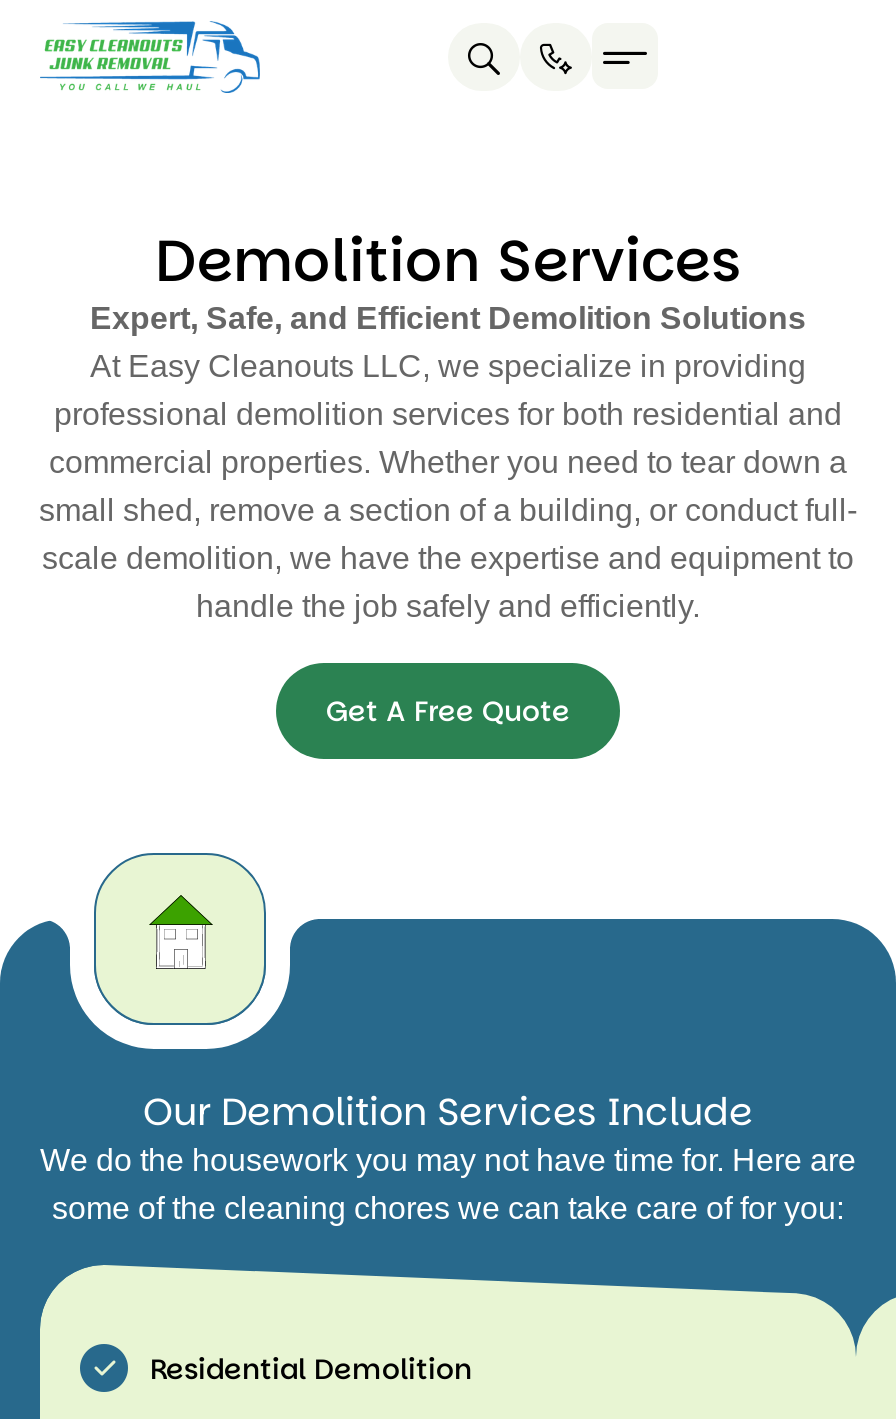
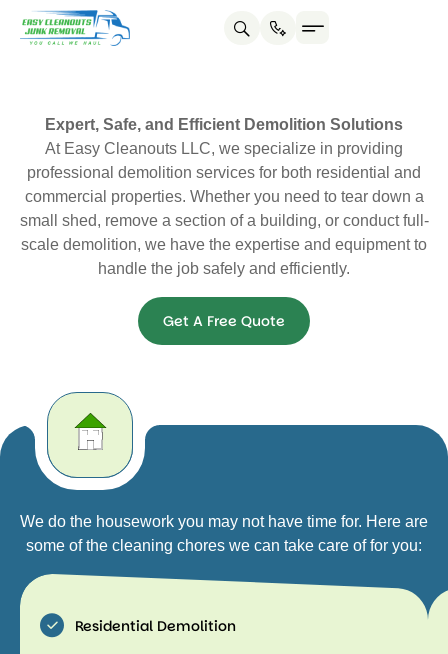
- Demolition Services

- Our Demolition Services Include
